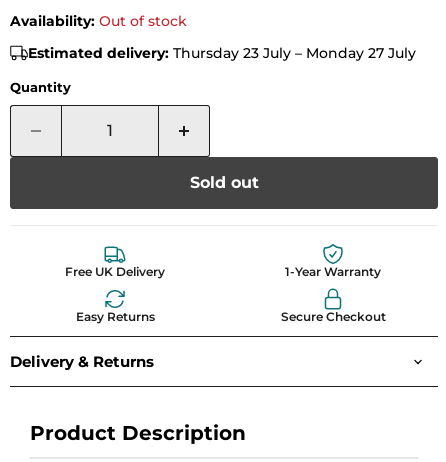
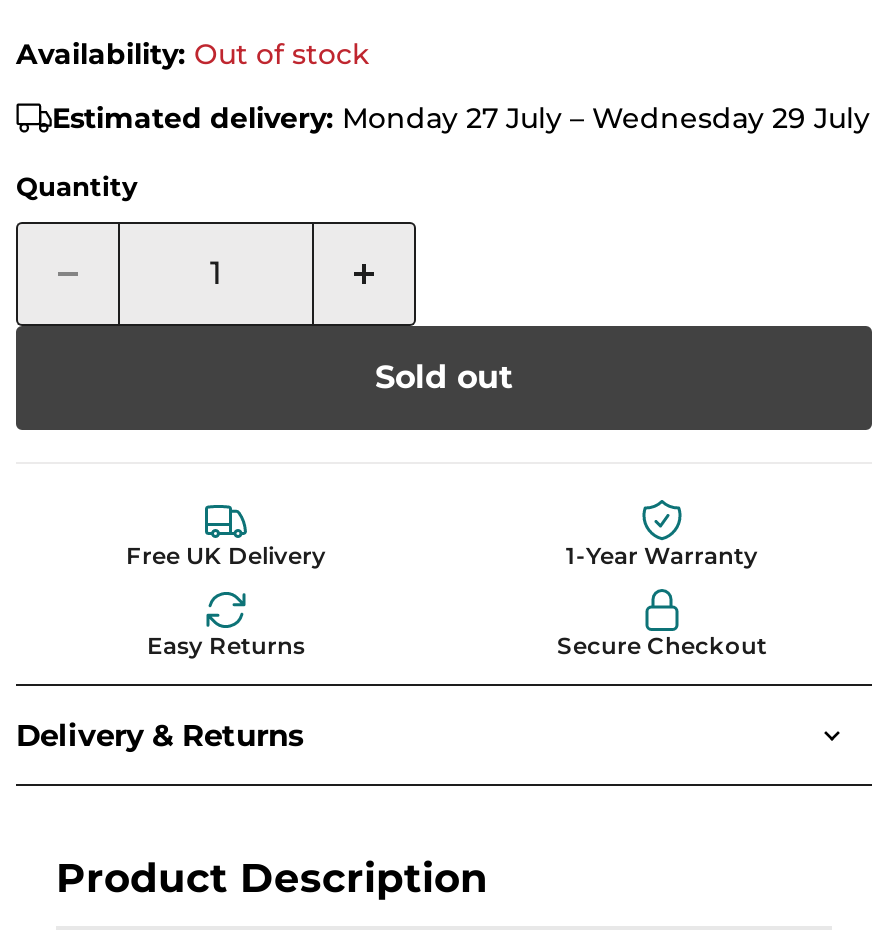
- Estimated delivery: Thursday 23 July – Monday 27 July
+ Estimated delivery: Monday 27 July – Wednesday 29 July
